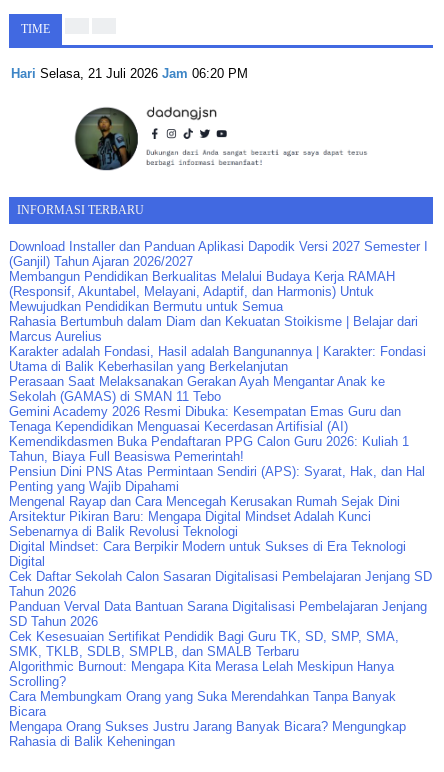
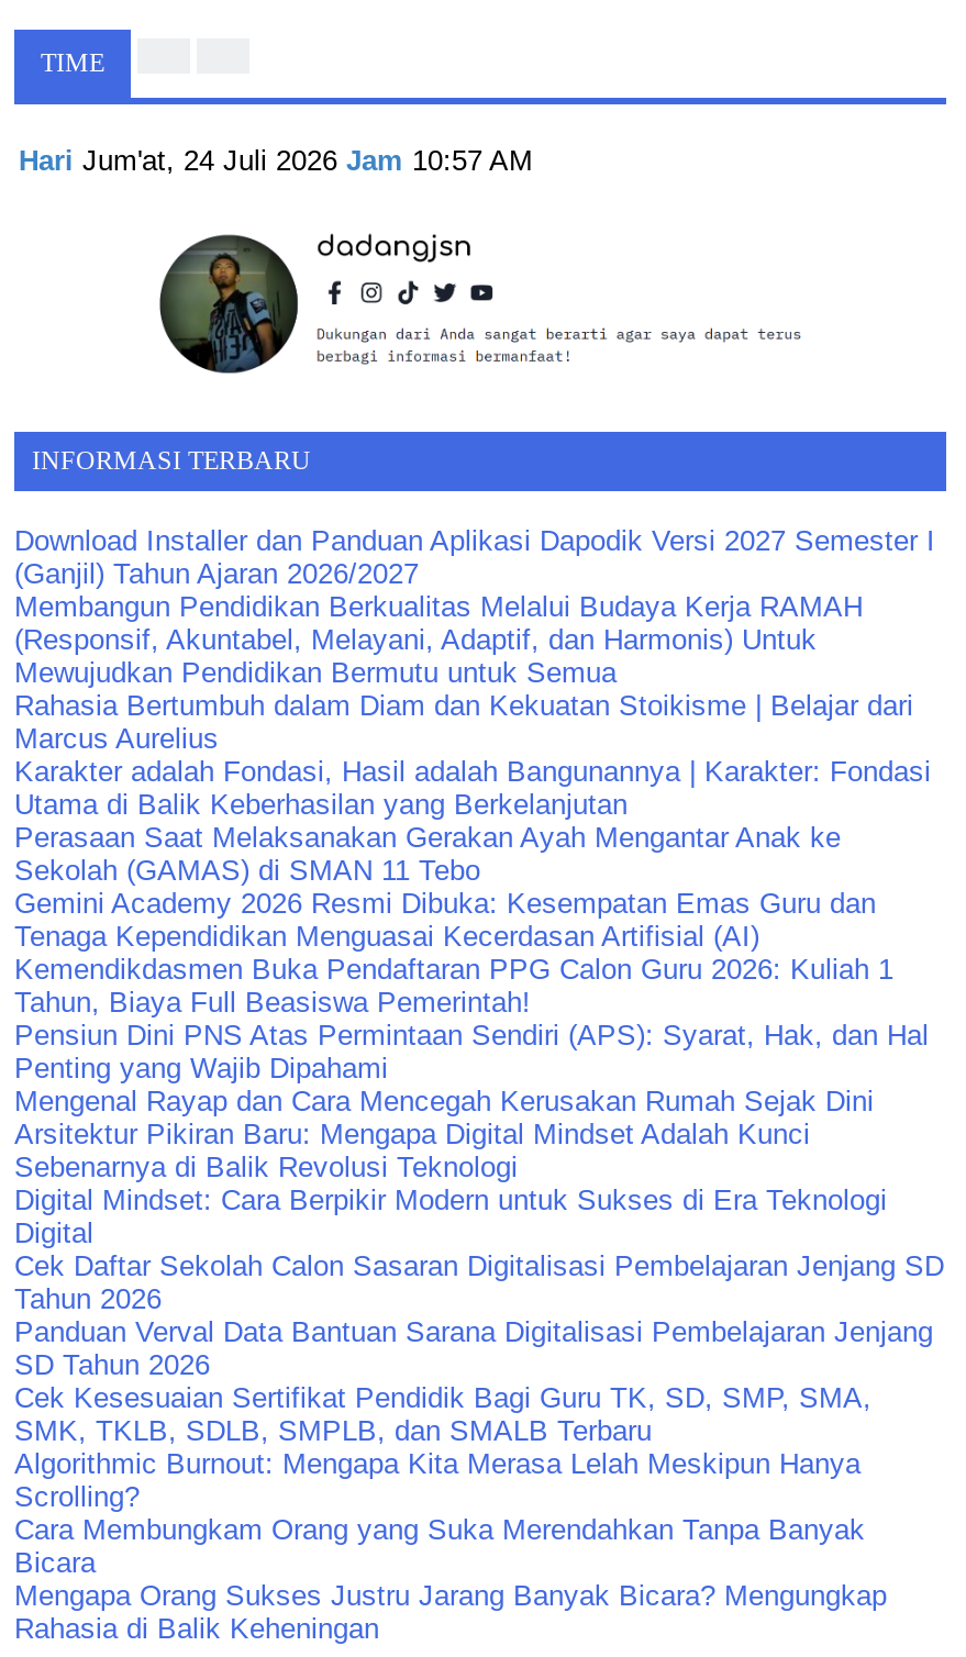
- Hari Selasa, 21 Juli 2026 Jam 06:20 PM
+ Hari Jum'at, 24 Juli 2026 Jam 10:57 AM
